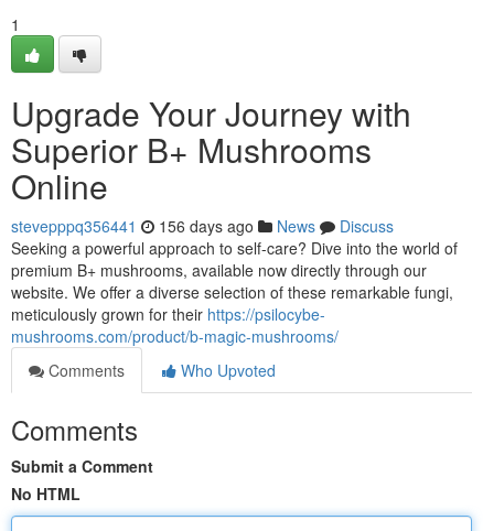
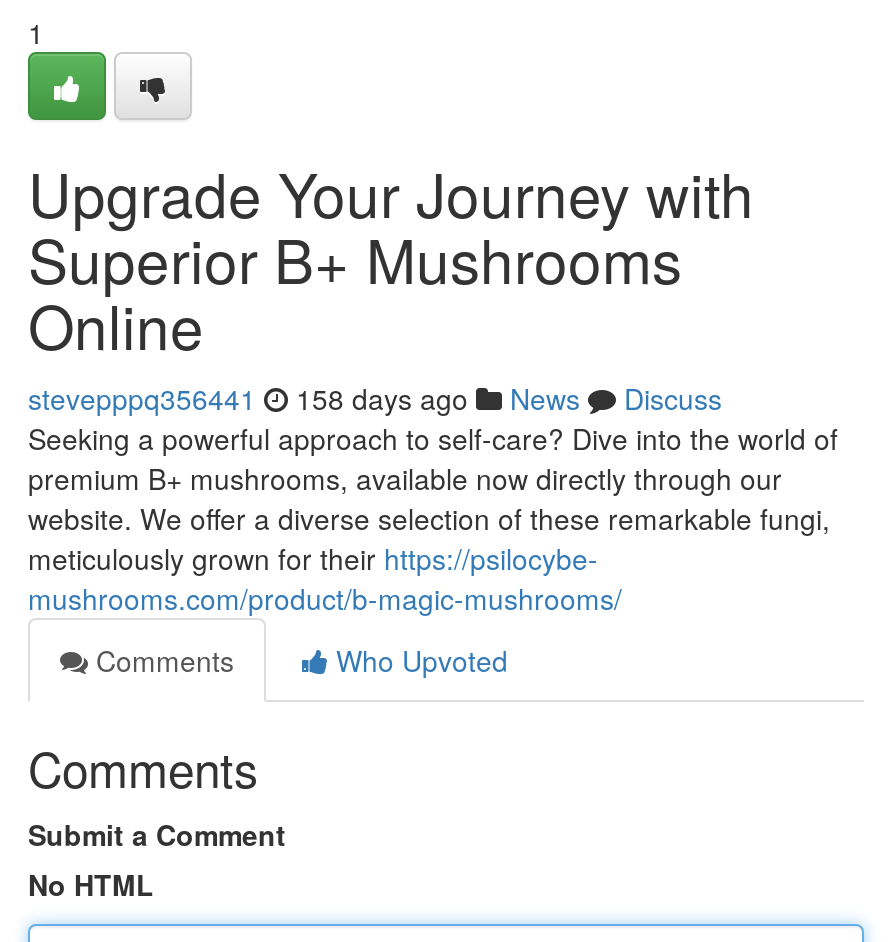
- stevepppq356441 156 days ago News Discuss
+ stevepppq356441 158 days ago News Discuss
